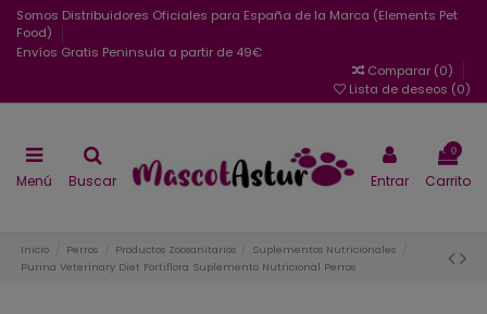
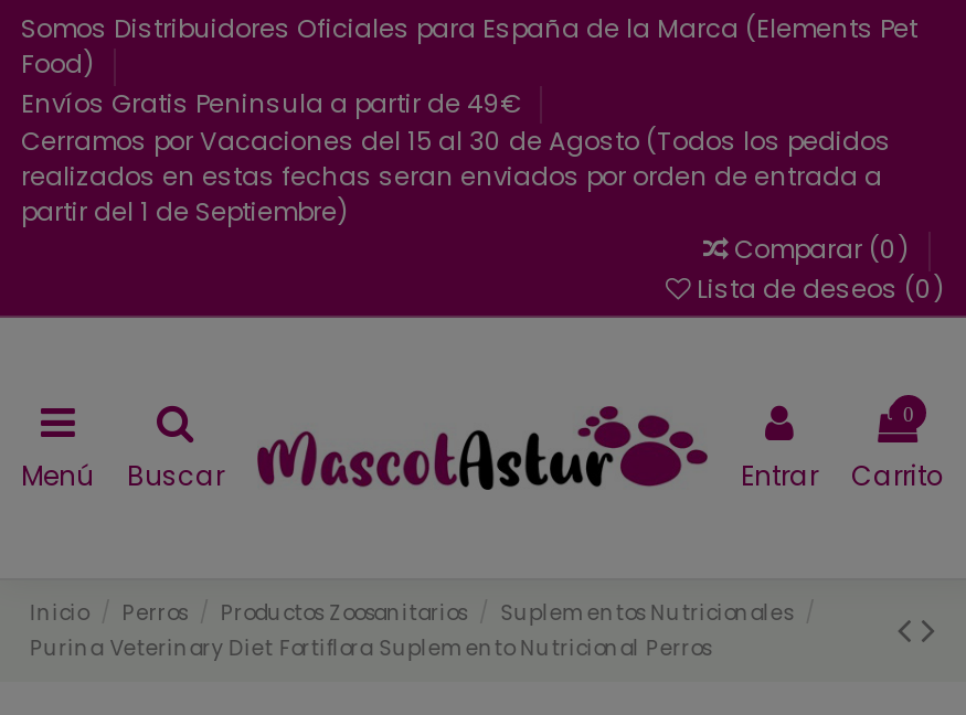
+ Cerramos por Vacaciones del 15 al 30 de Agosto (Todos los pedidos
+ realizados en estas fechas seran enviados por orden de entrada a
+ partir del 1 de Septiembre)
